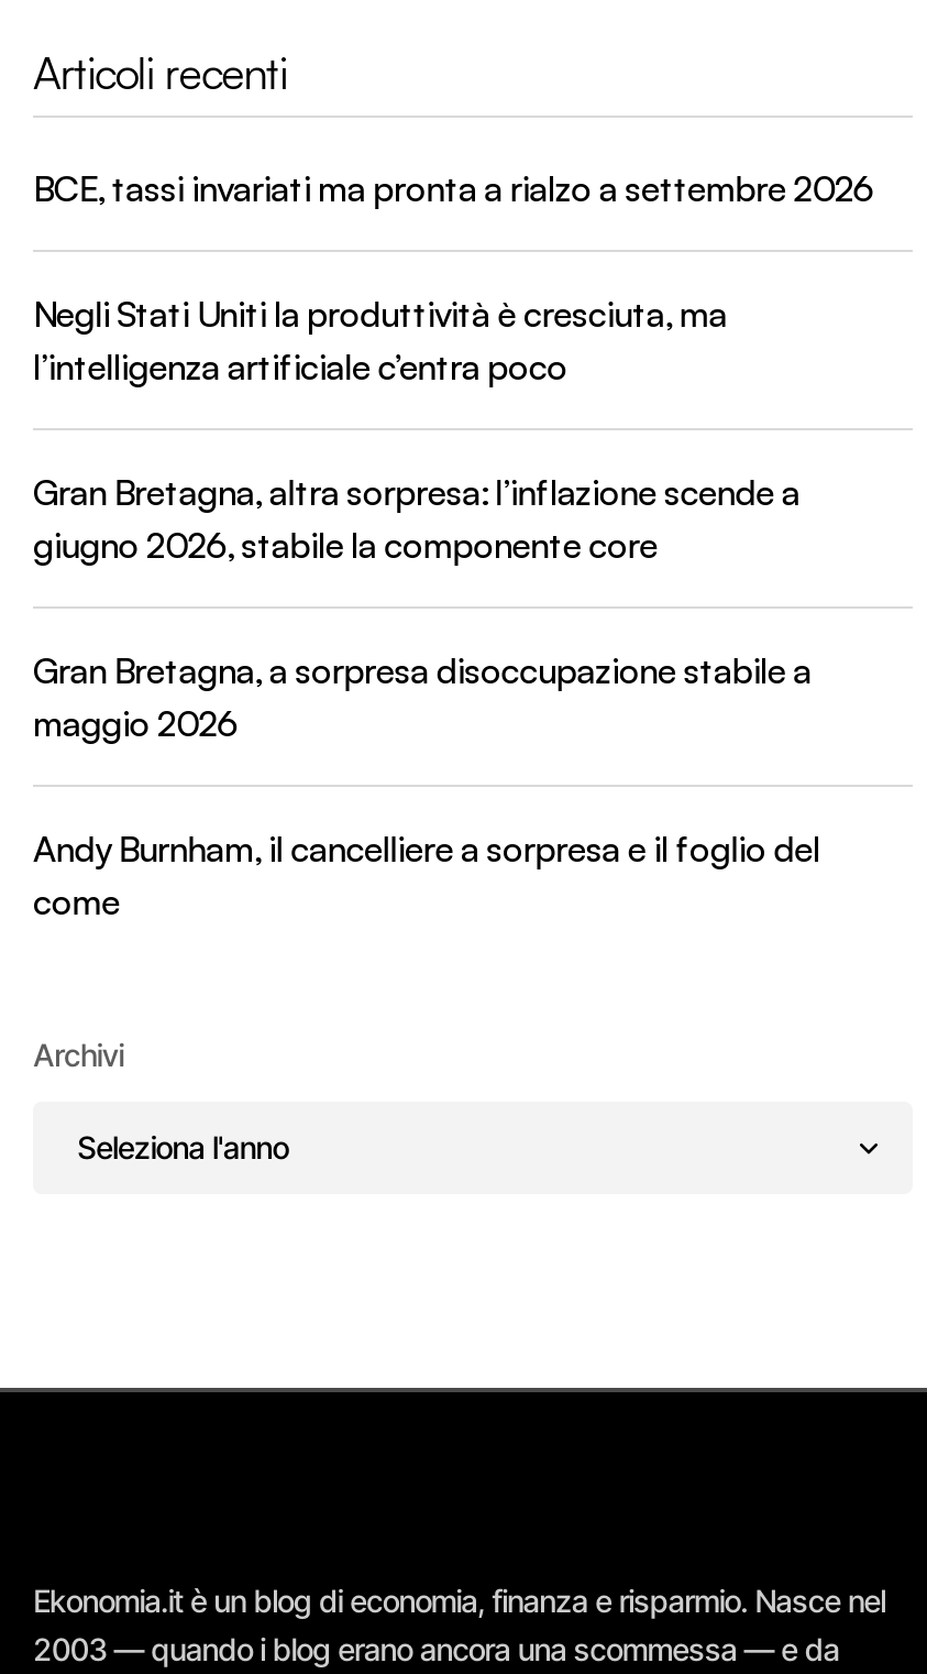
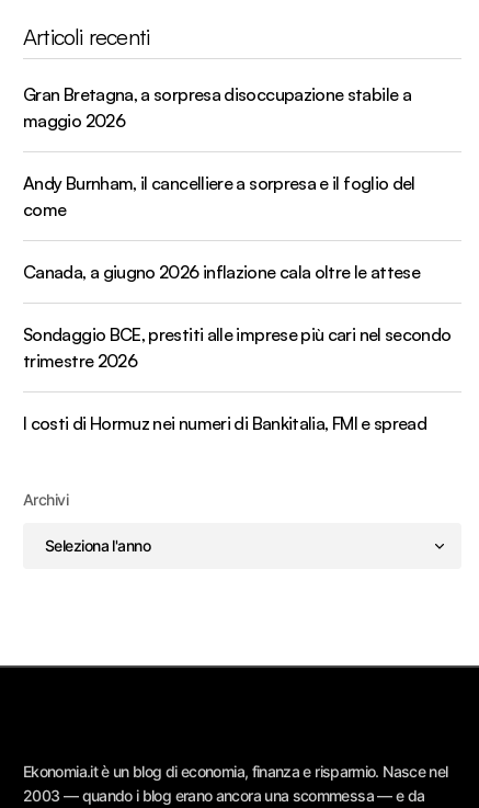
- BCE, tassi invariati ma pronta a rialzo a settembre 2026
- Negli Stati Uniti la produttività è cresciuta, ma
- l’intelligenza artificiale c’entra poco
- Gran Bretagna, altra sorpresa: l’inflazione scende a
- giugno 2026, stabile la componente core

moved up: Gran Bretagna, a sorpresa disoccupazione stabile a | maggio 2026 | Andy Burnham, il cancelliere a sorpresa e il foglio del | come

+ Canada, a giugno 2026 inflazione cala oltre le attese
+ Sondaggio BCE, prestiti alle imprese più cari nel secondo
+ trimestre 2026
+ I costi di Hormuz nei numeri di Bankitalia, FMI e spread
